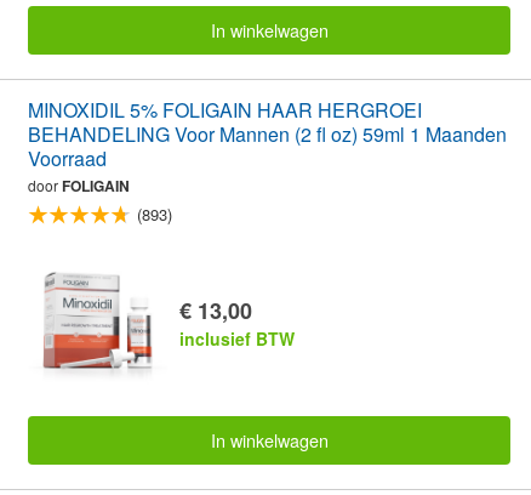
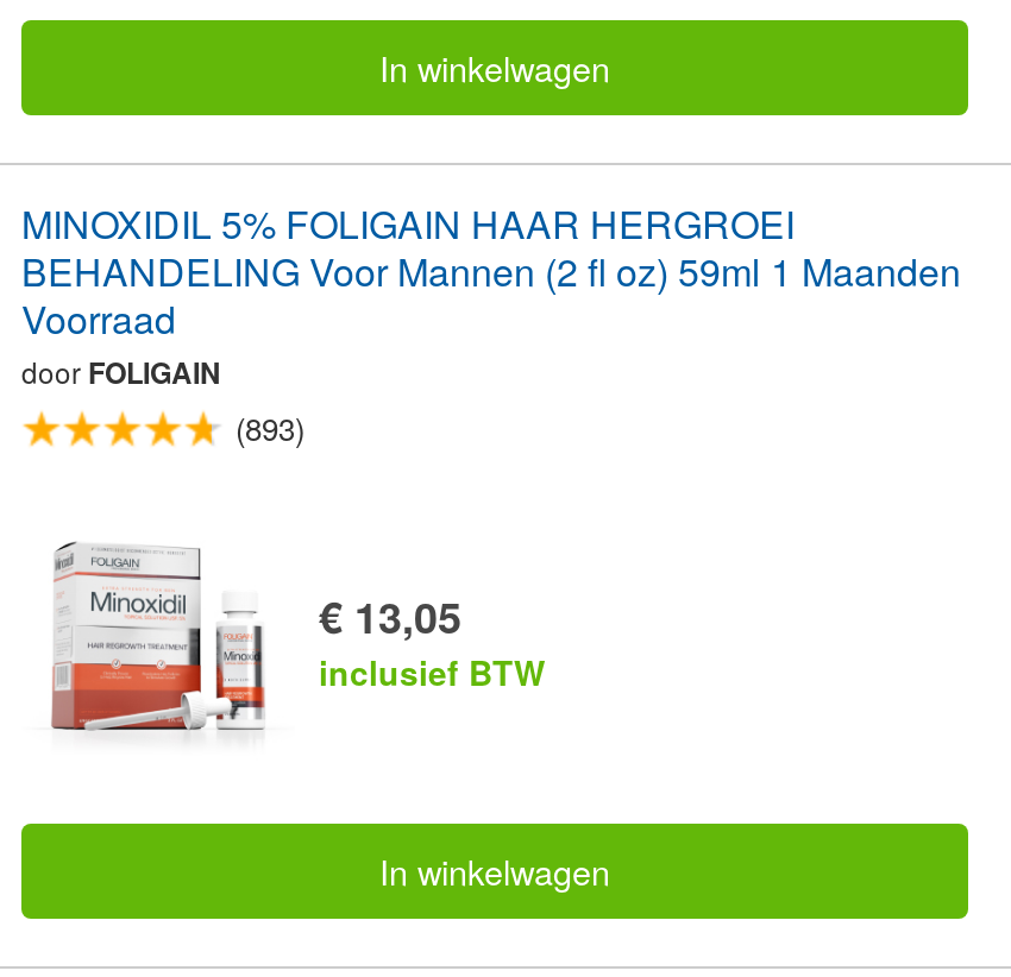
- € 13,00
+ € 13,05
